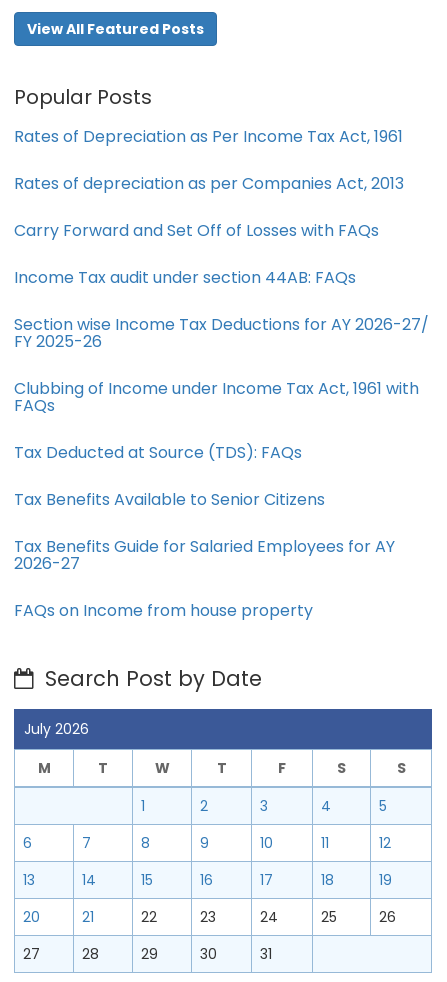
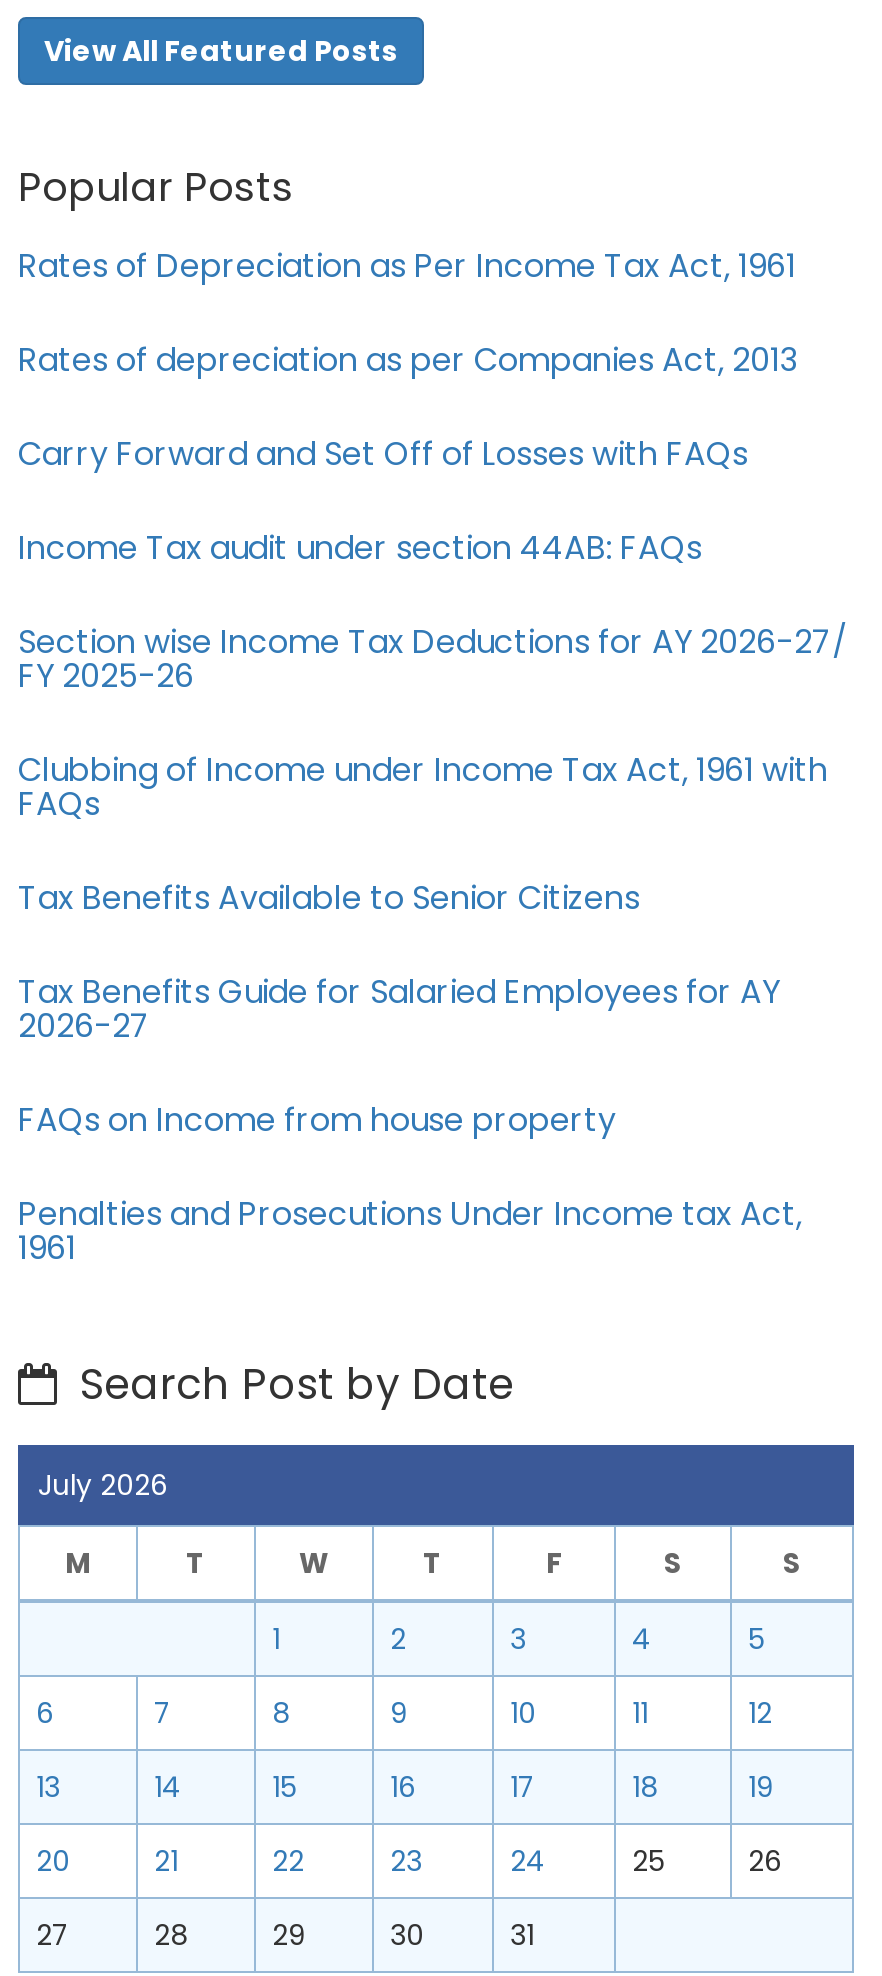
- Tax Deducted at Source (TDS): FAQs

moved up: Tax Benefits Available to Senior Citizens | Tax Benefits Guide for Salaried Employees for AY | 2026-27 | FAQs on Income from house property

+ Penalties and Prosecutions Under Income tax Act,
+ 1961
